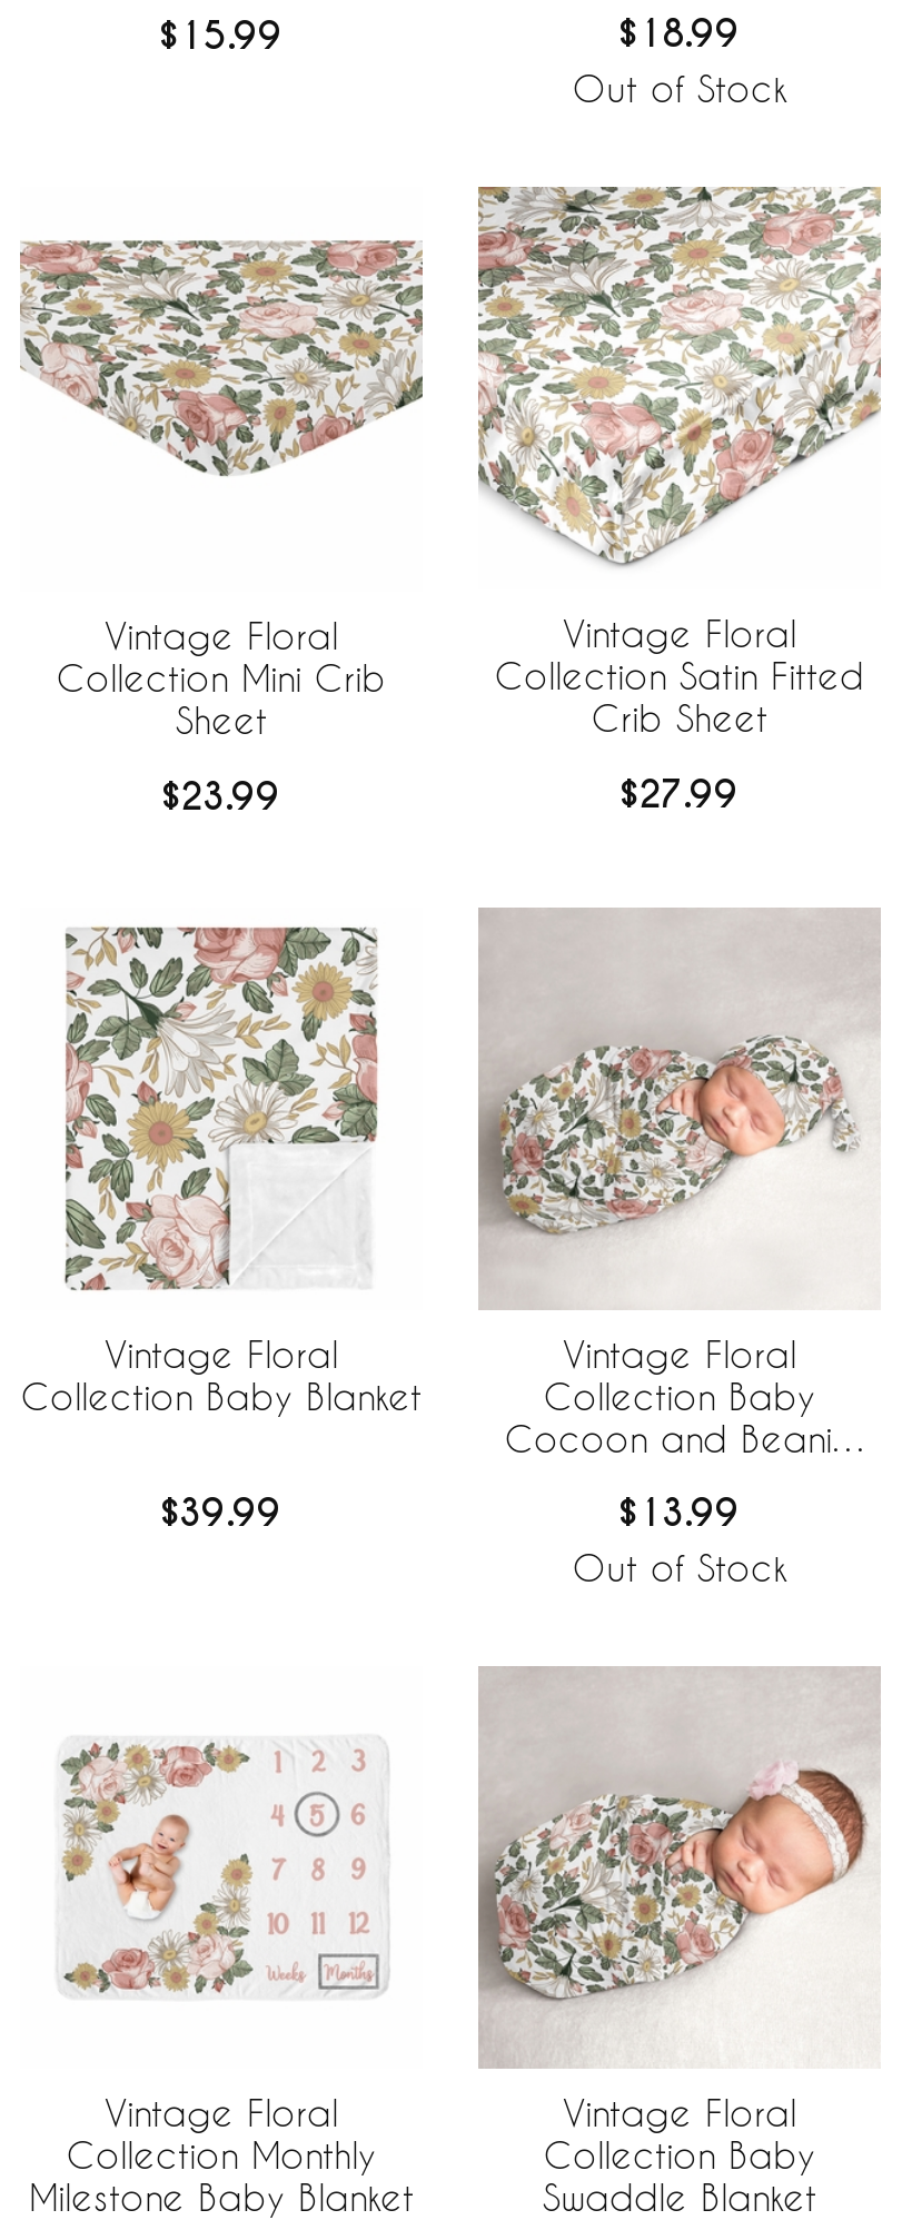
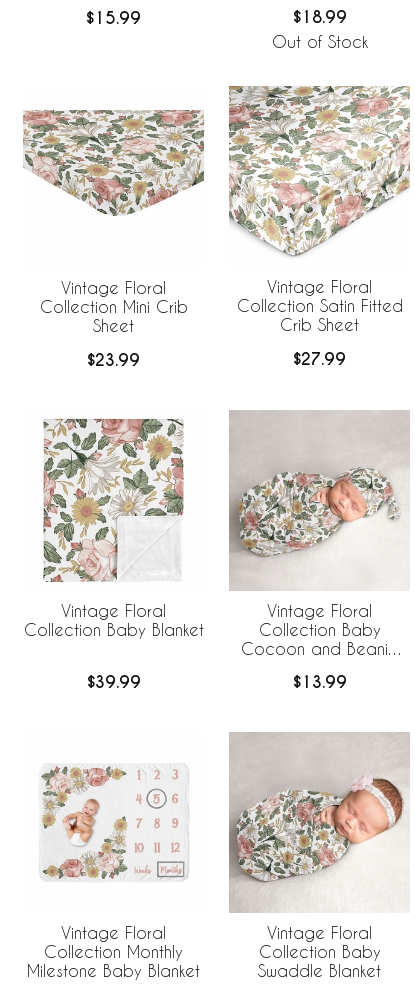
- Out of Stock
